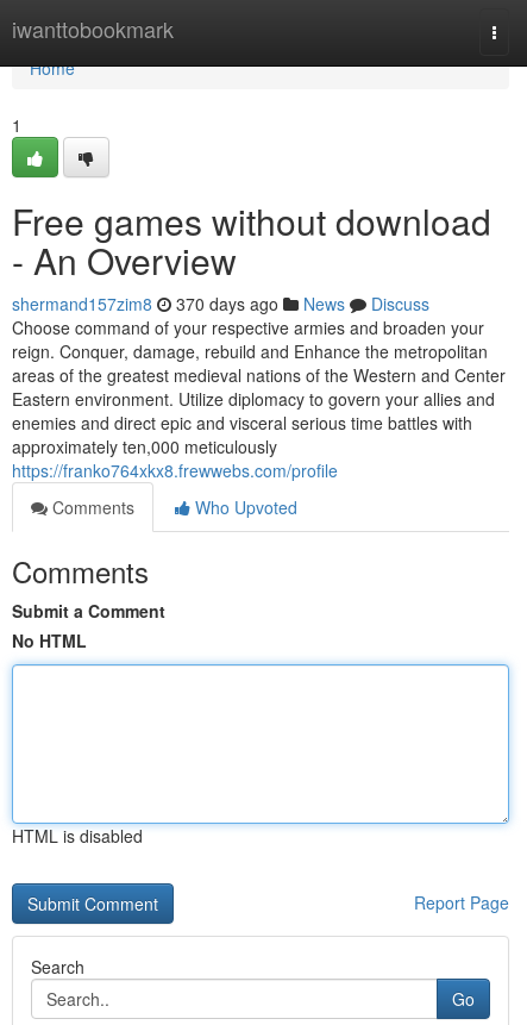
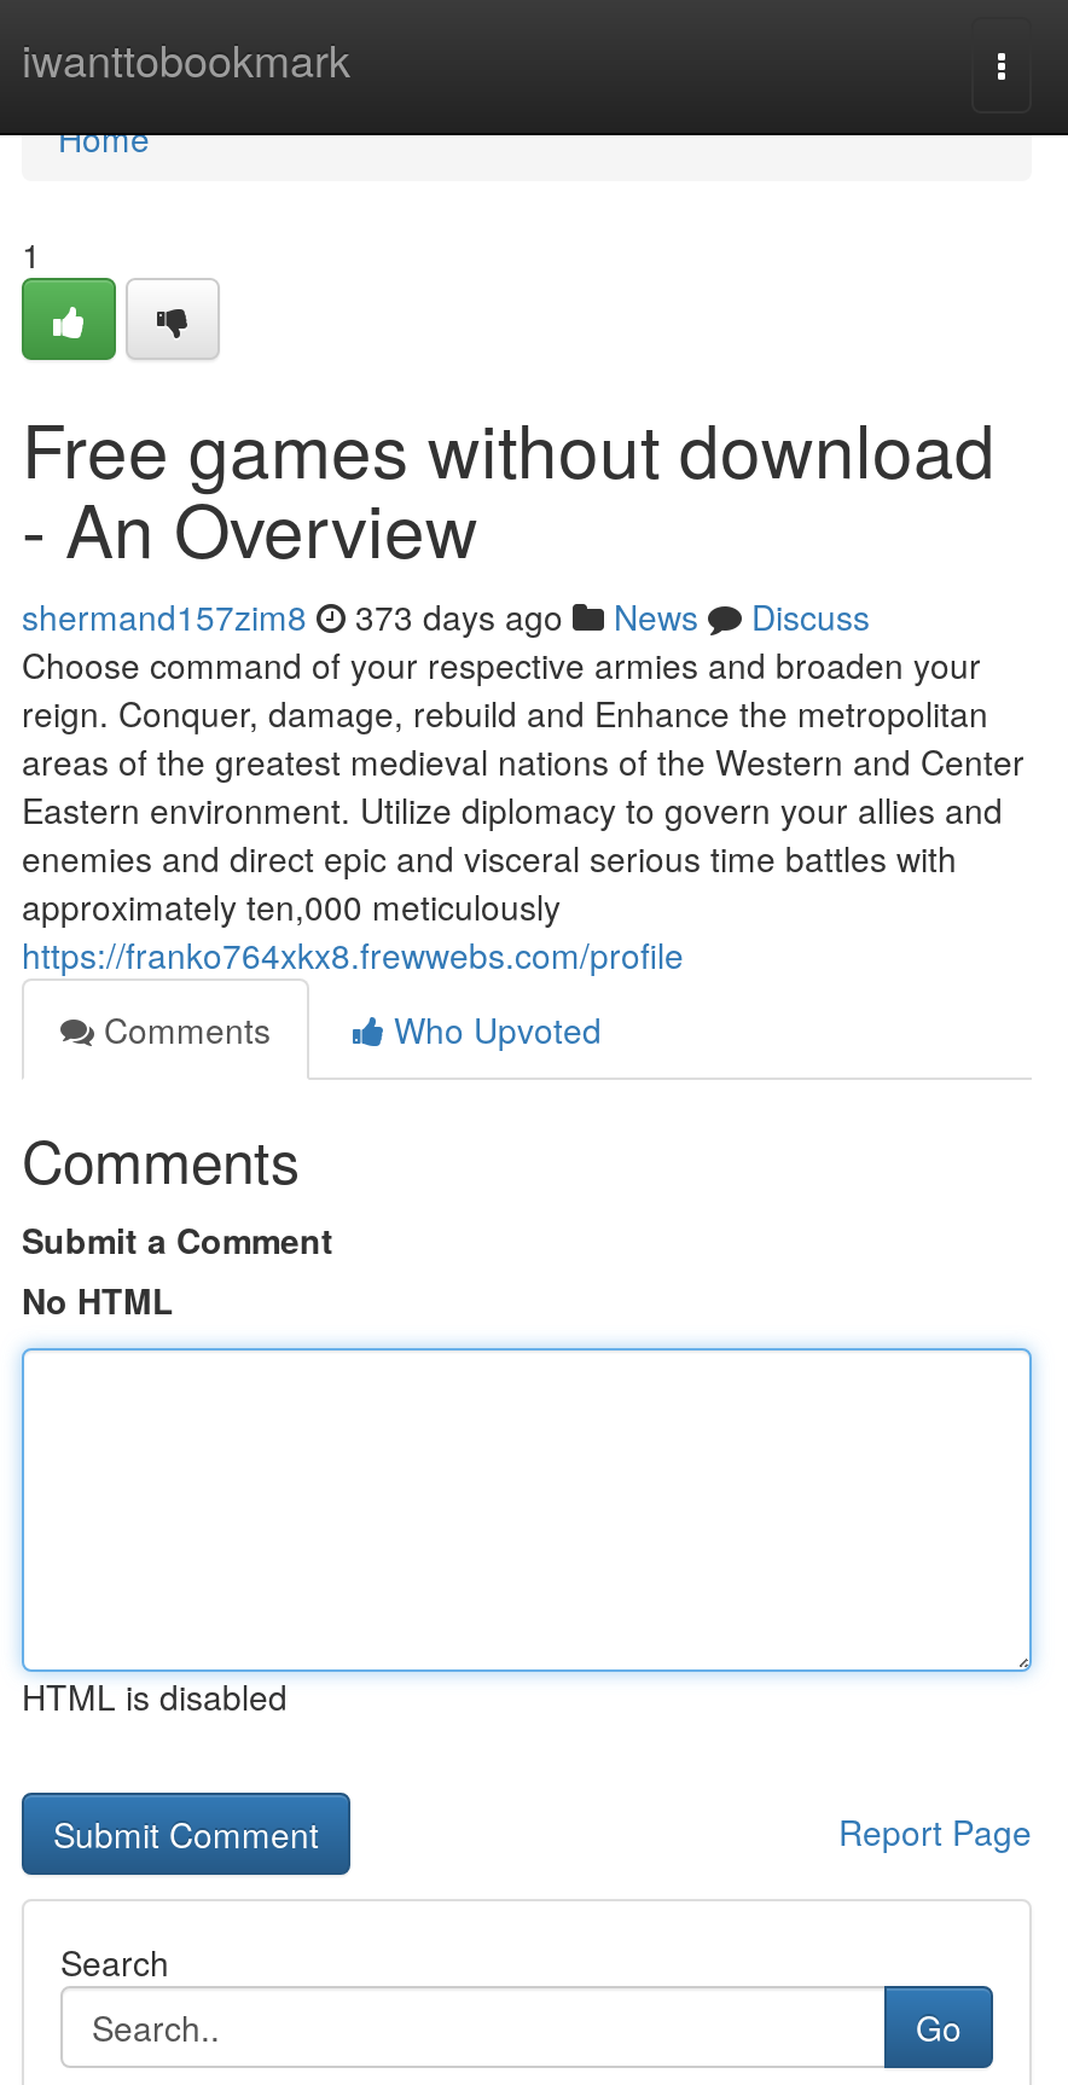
- shermand157zim8 370 days ago News Discuss
+ shermand157zim8 373 days ago News Discuss
